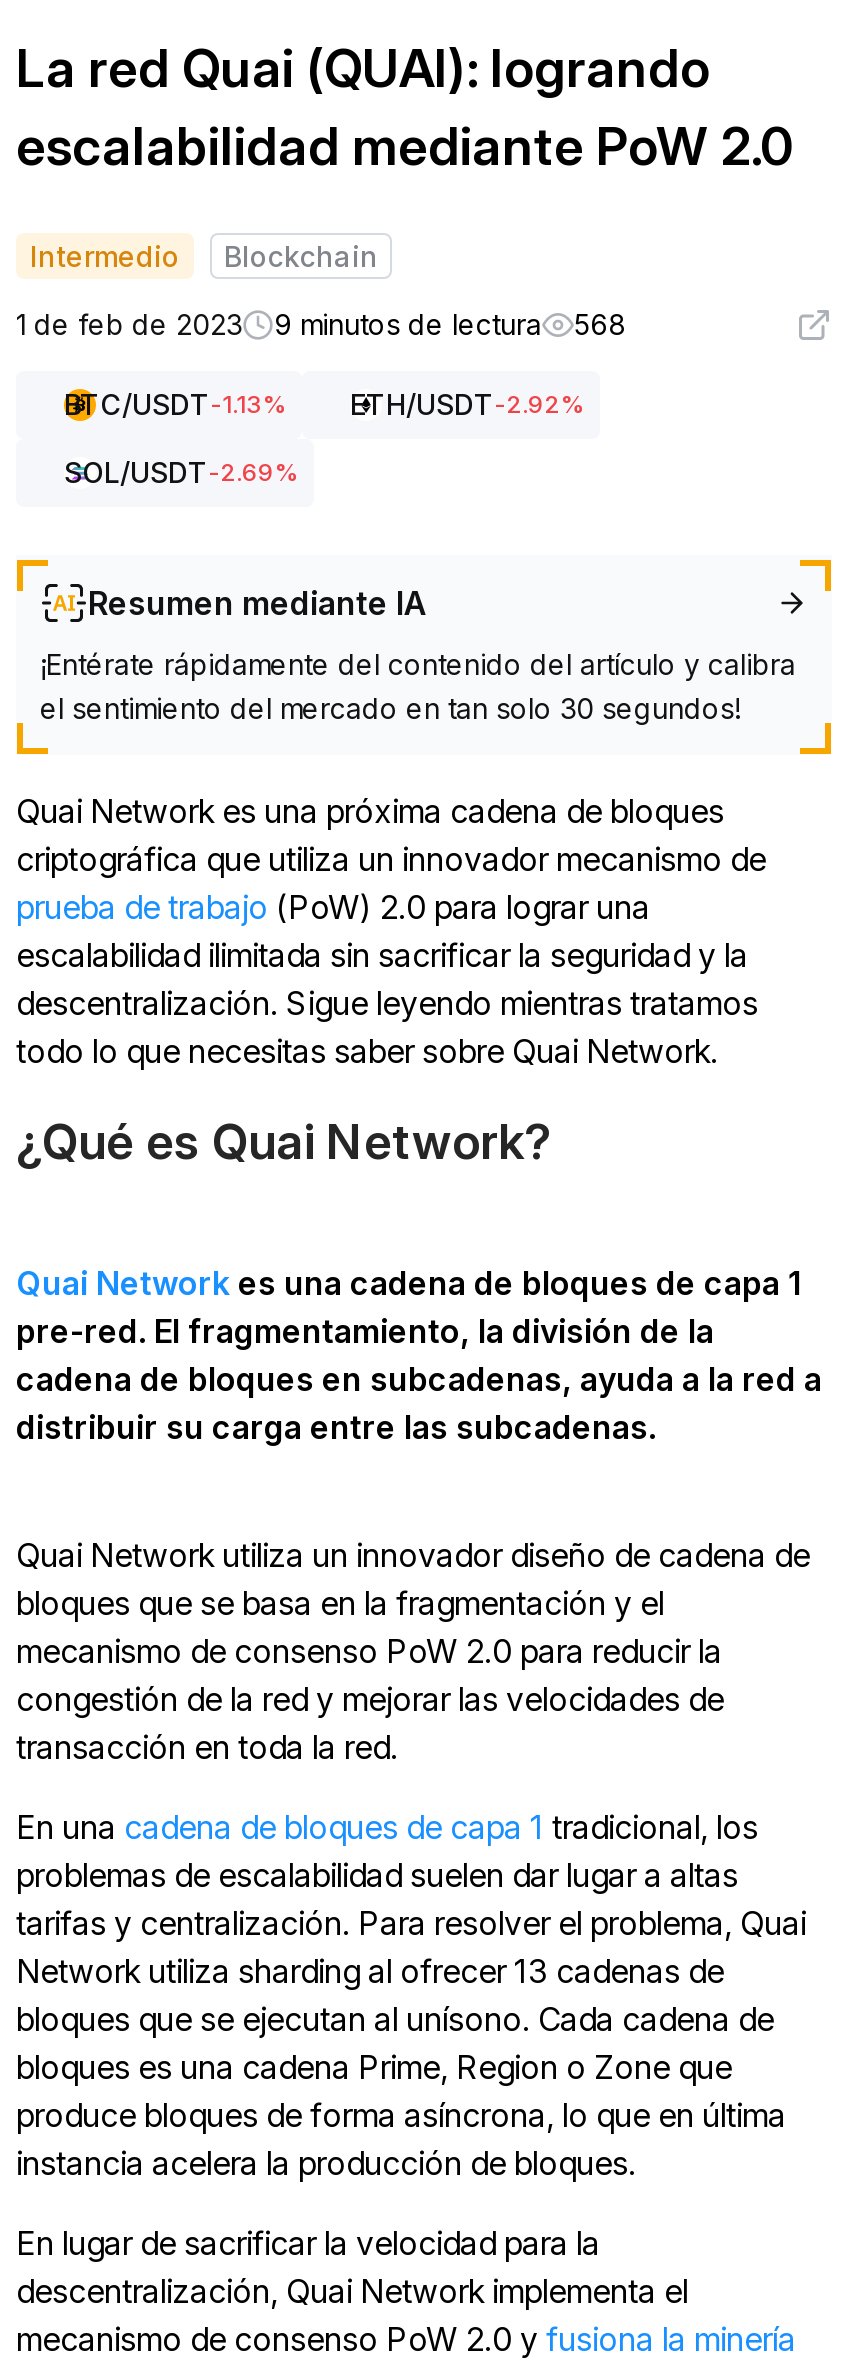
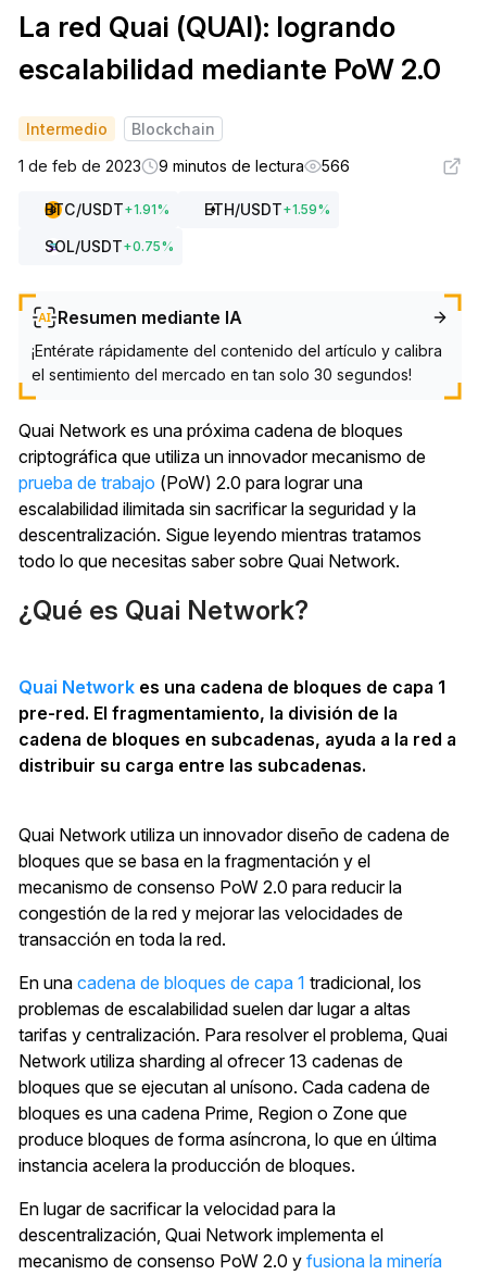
- 1 de feb de 2023 9 minutos de lectura 568
+ 1 de feb de 2023 9 minutos de lectura 566

- BTC/USDT-1.13%
- ETH/USDT-2.92%
+ BTC/USDT + 1.91%
+ ETH/USDT + 1.59%

- SOL/USDT-2.69%
+ SOL/USDT + 0.75%
